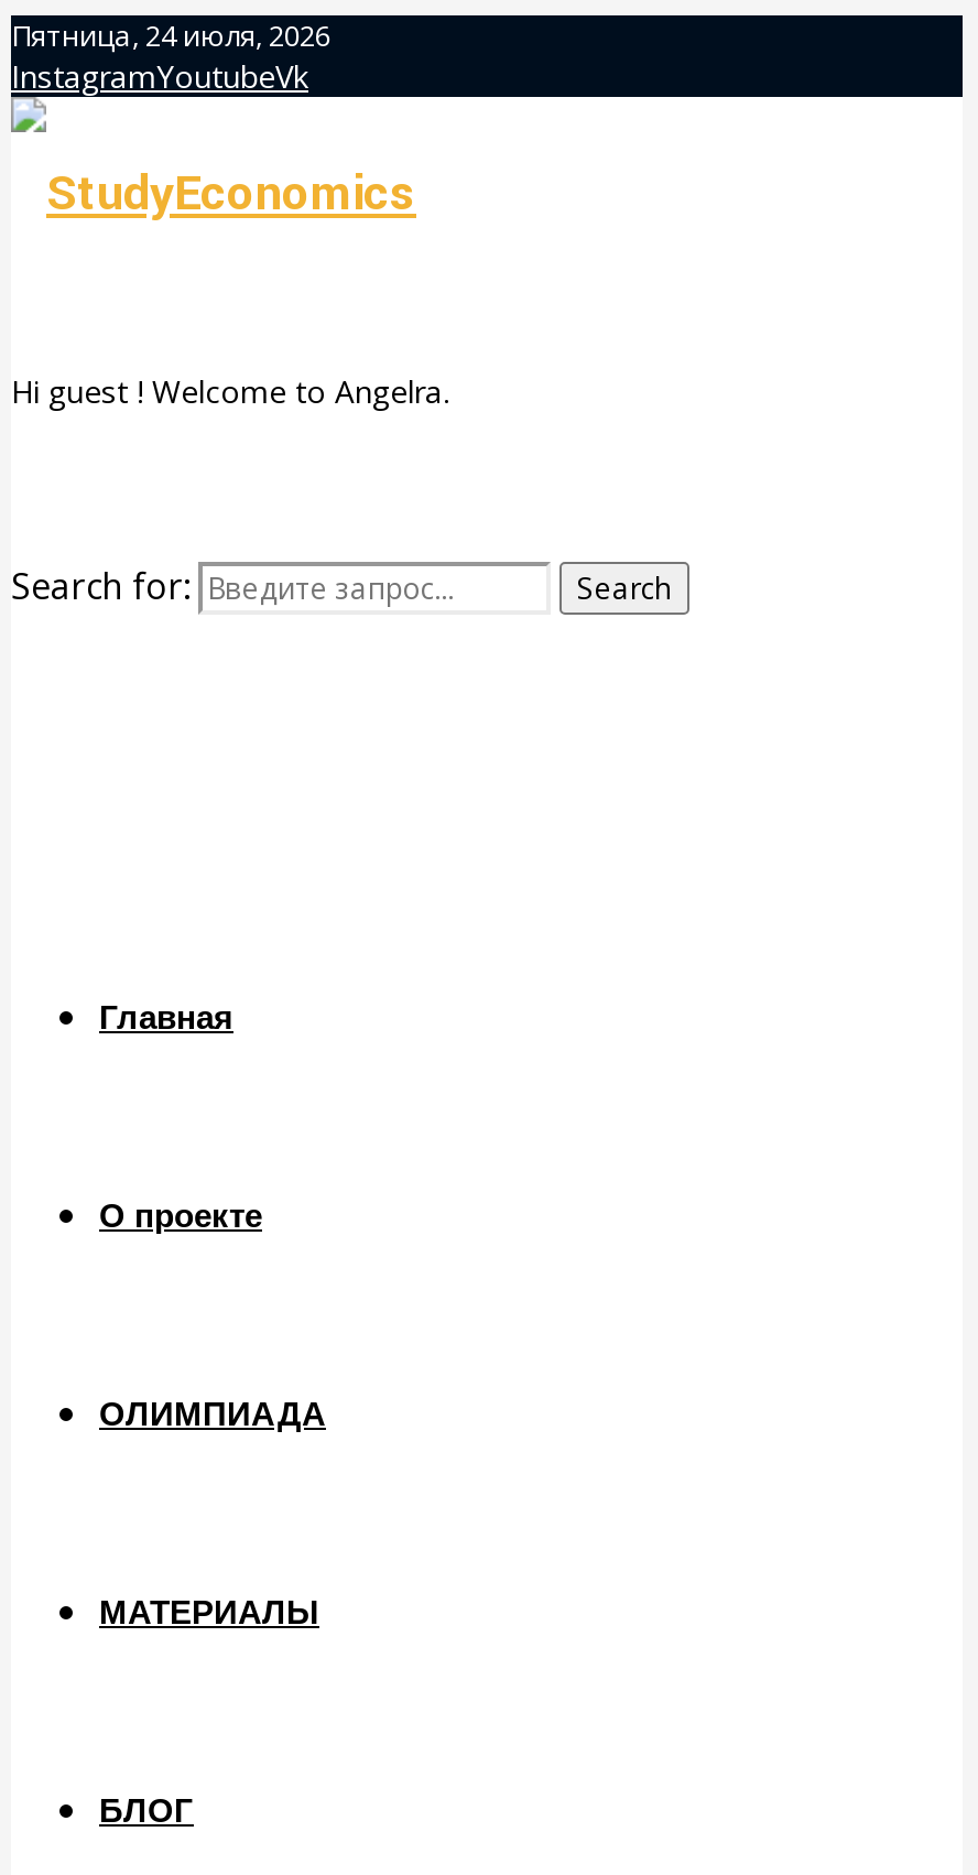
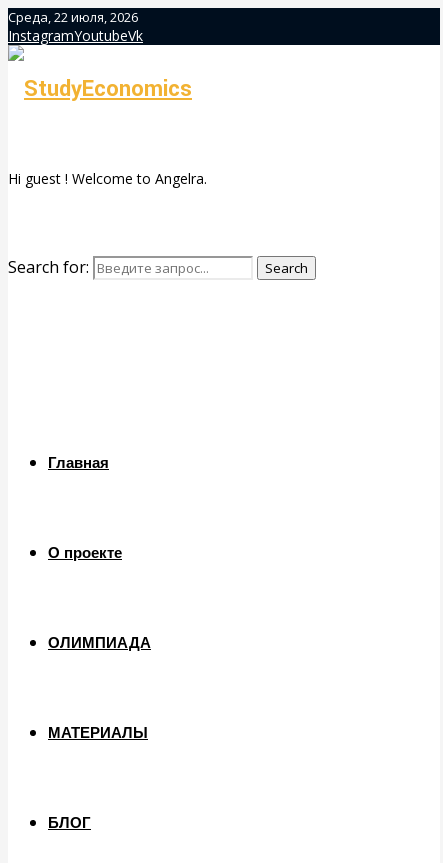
- Пятница, 24 июля, 2026
+ Среда, 22 июля, 2026
